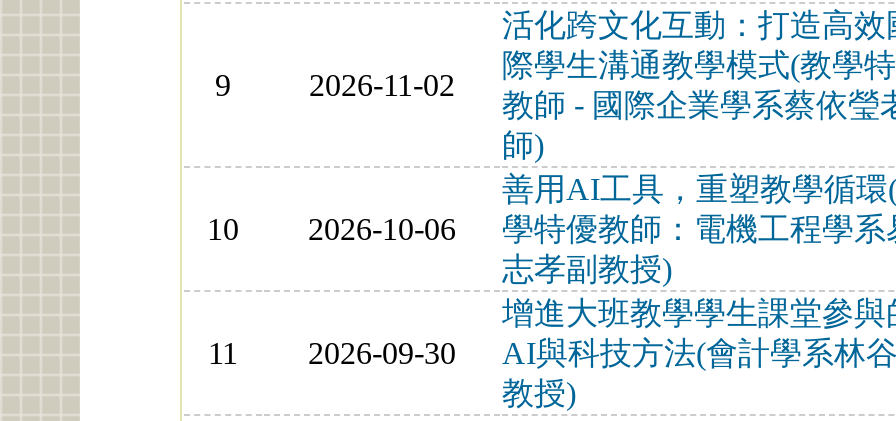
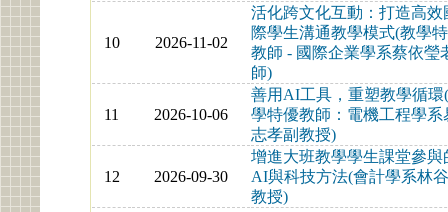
- 9
+ 10

- 10
+ 11

- 11
+ 12
